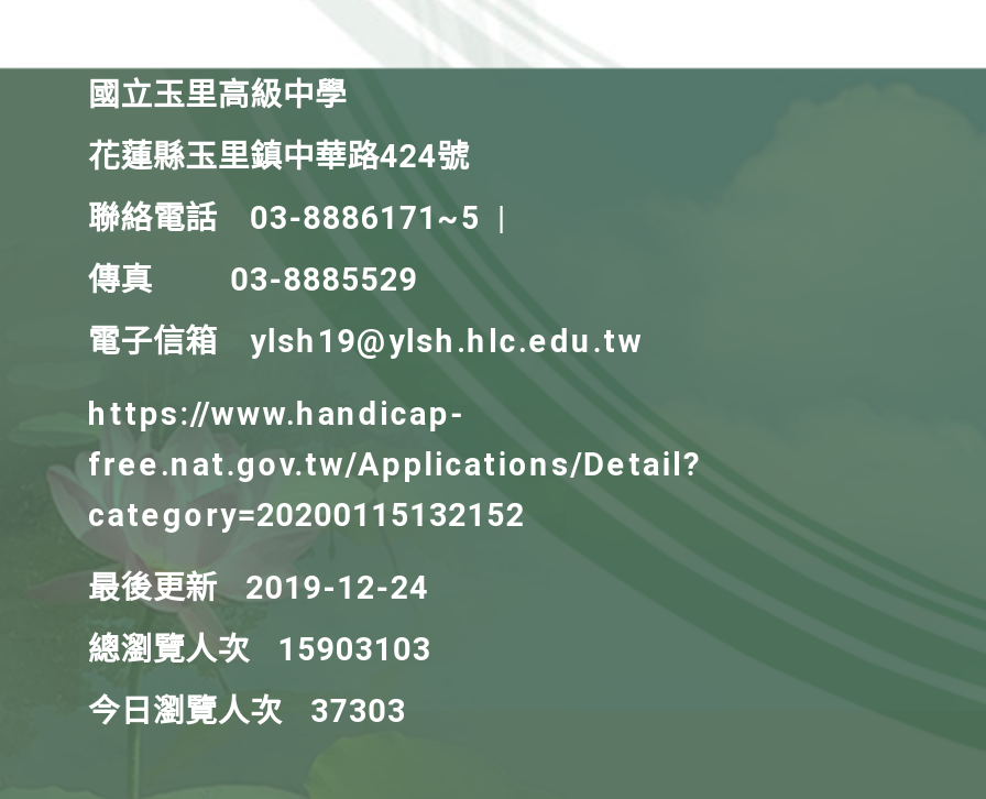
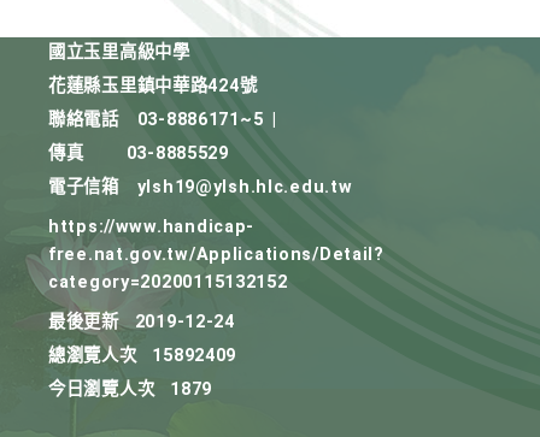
- 總瀏覽人次 15903103
+ 總瀏覽人次 15892409

- 今日瀏覽人次 37303
+ 今日瀏覽人次 1879
